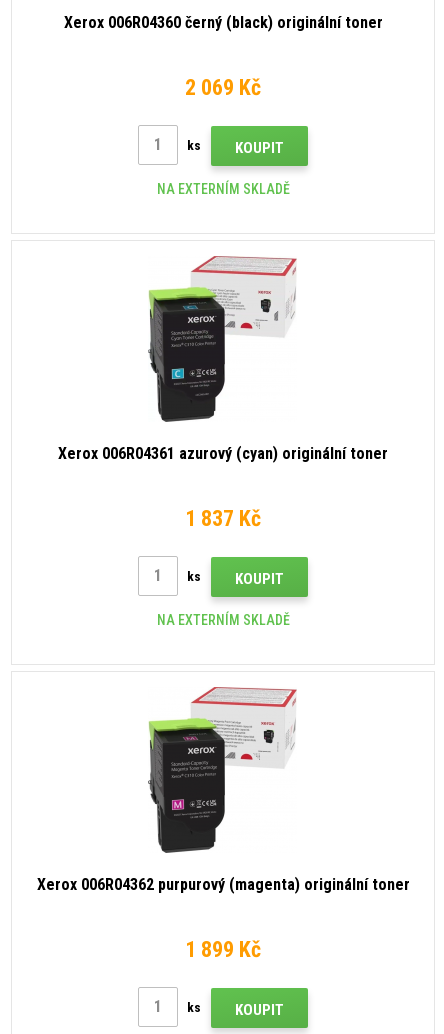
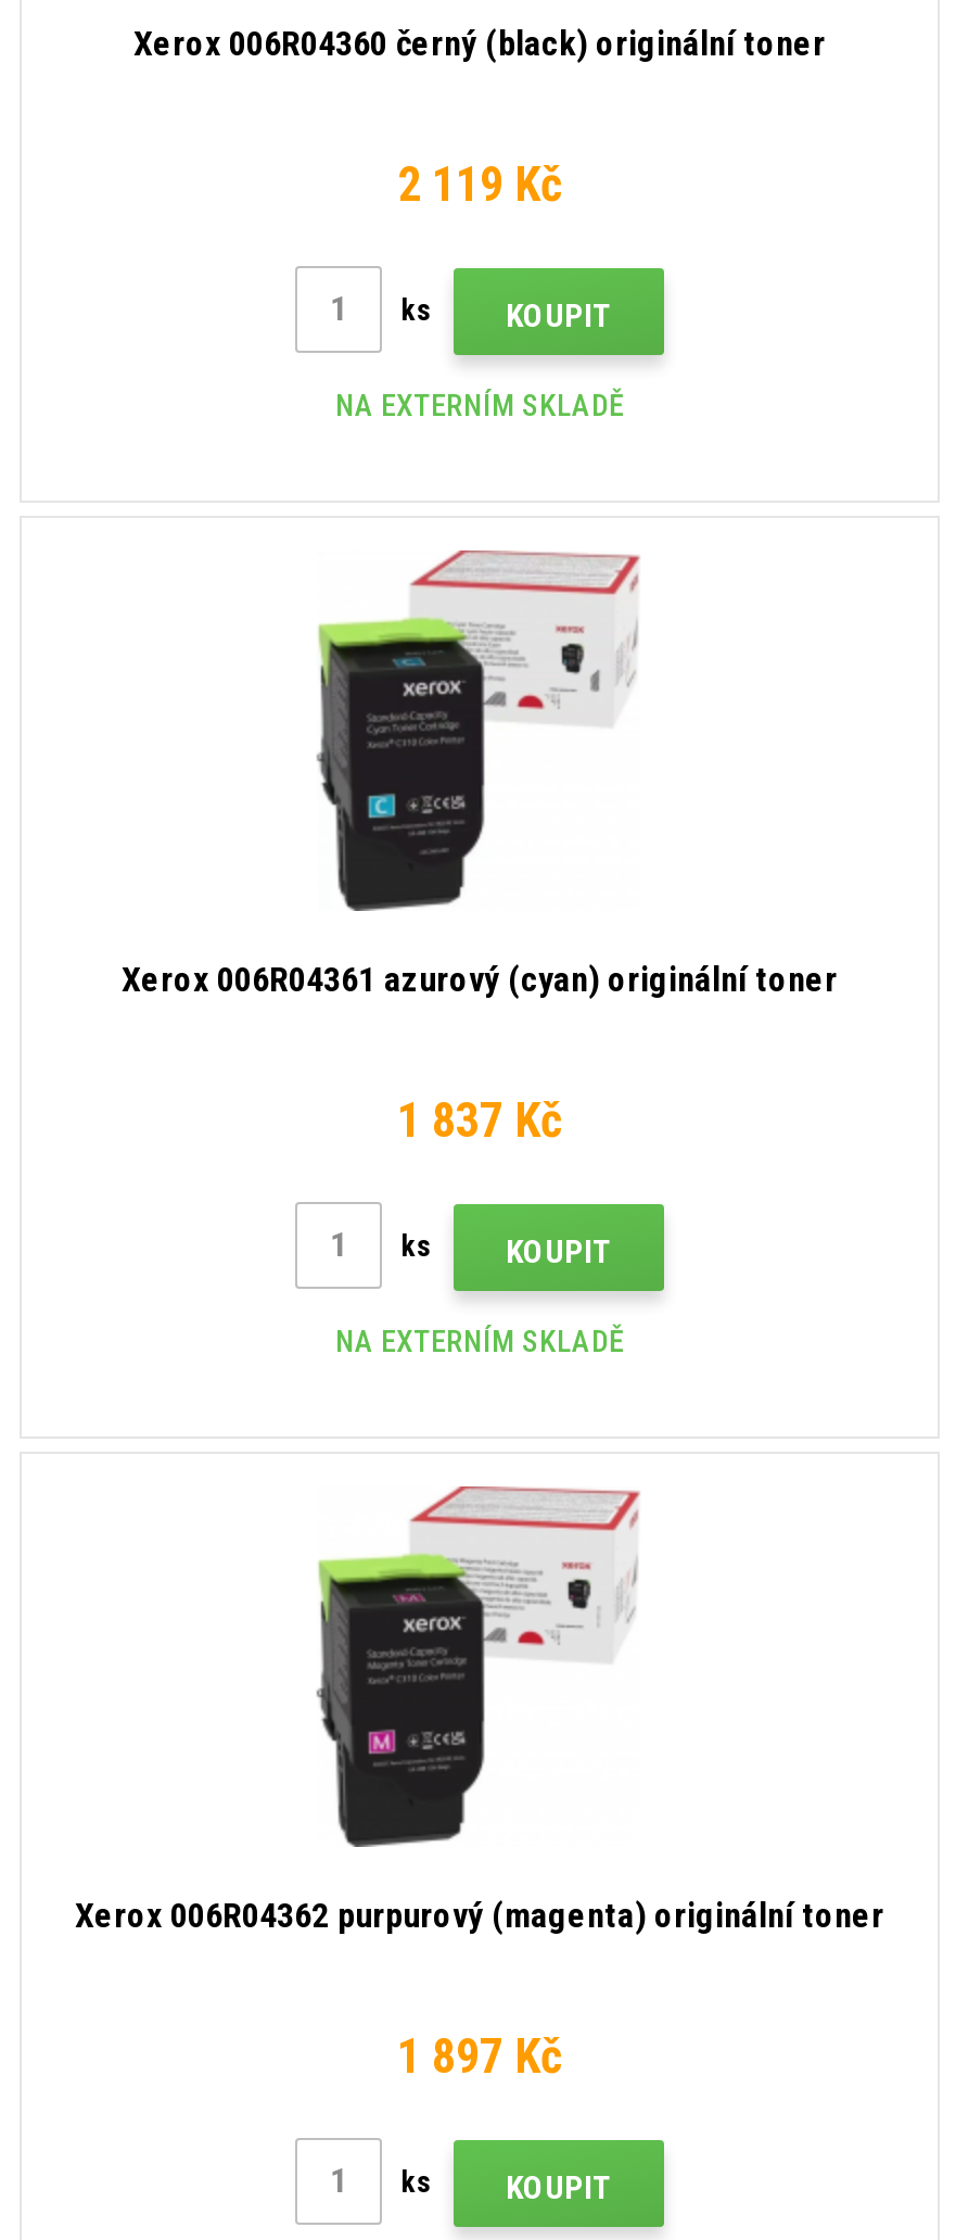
- 2 069 Kč
+ 2 119 Kč

- 1 899 Kč
+ 1 897 Kč
